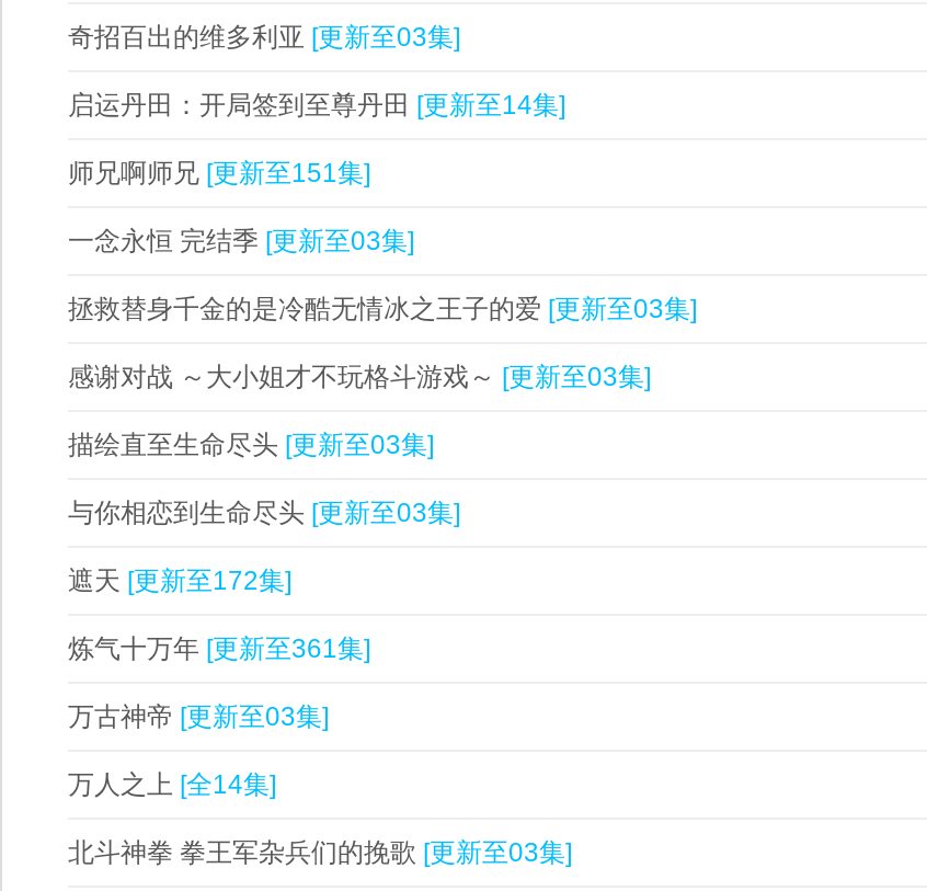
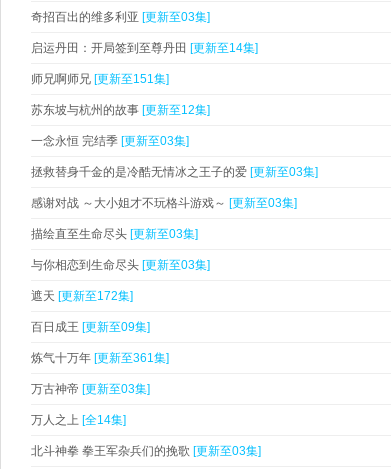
+ 苏东坡与杭州的故事[更新至12集]

+ 百日成王[更新至09集]
